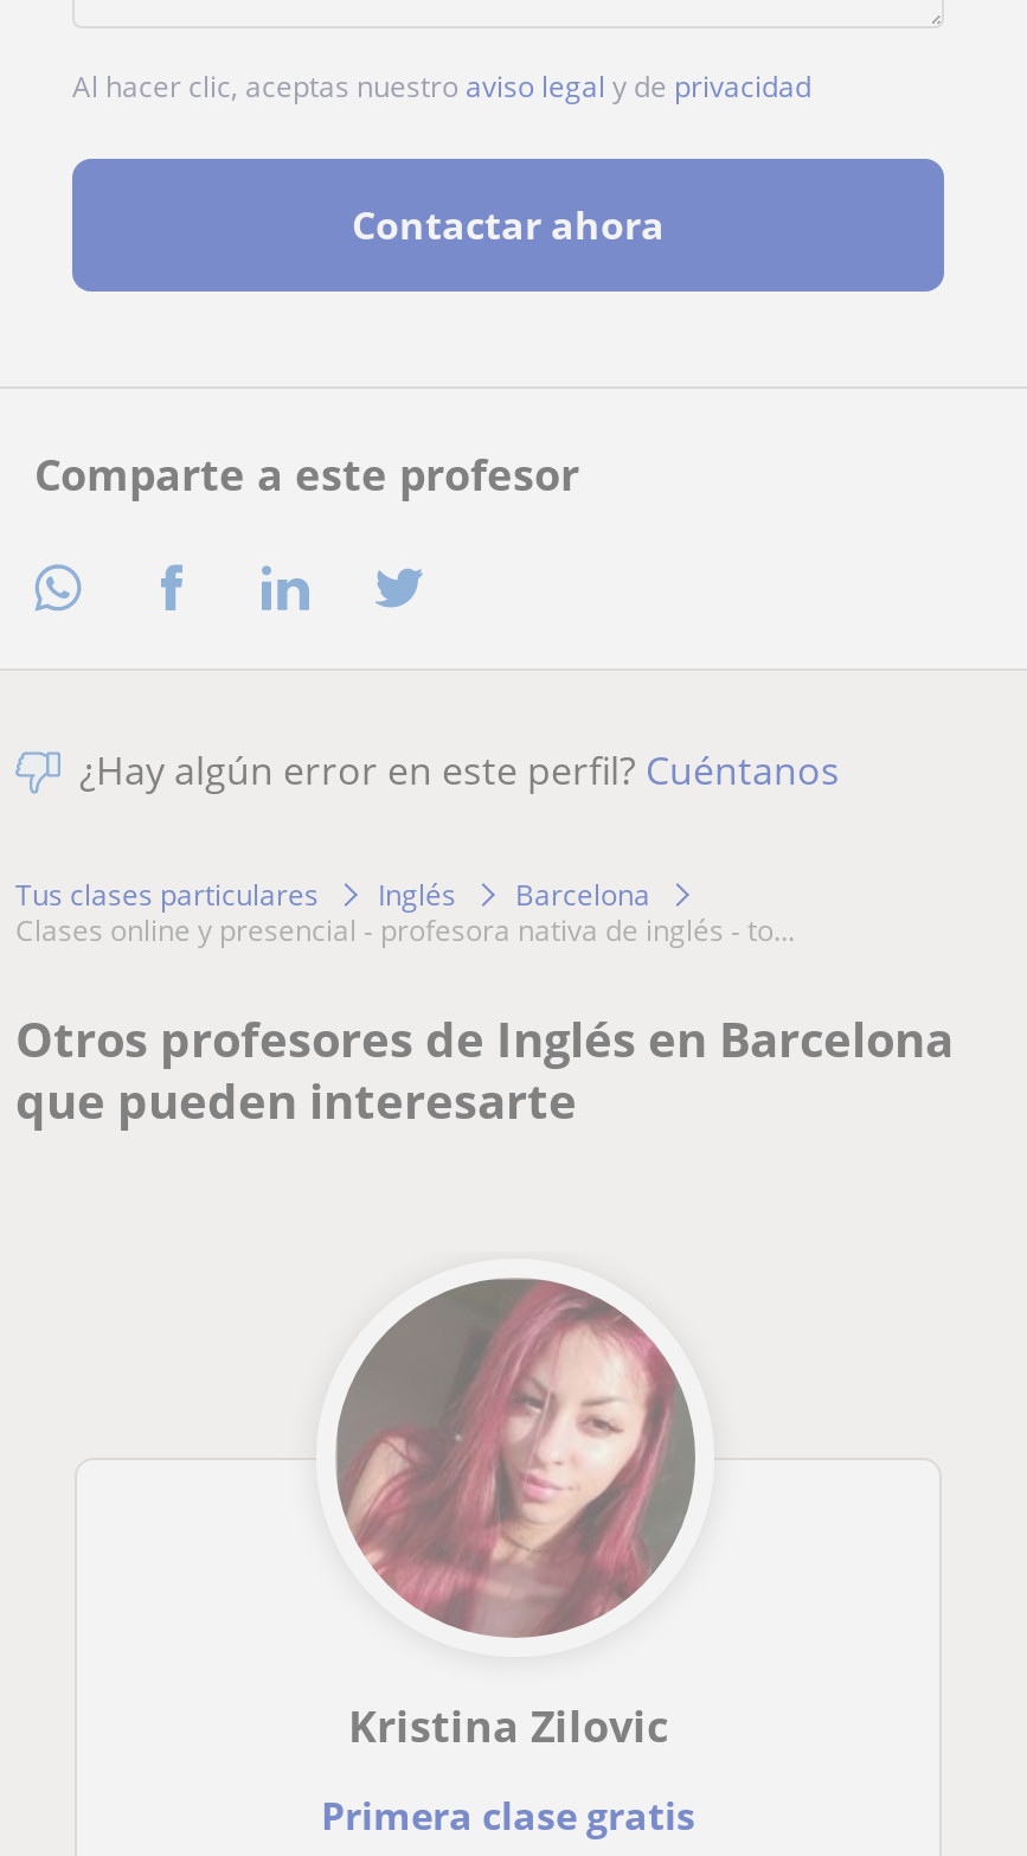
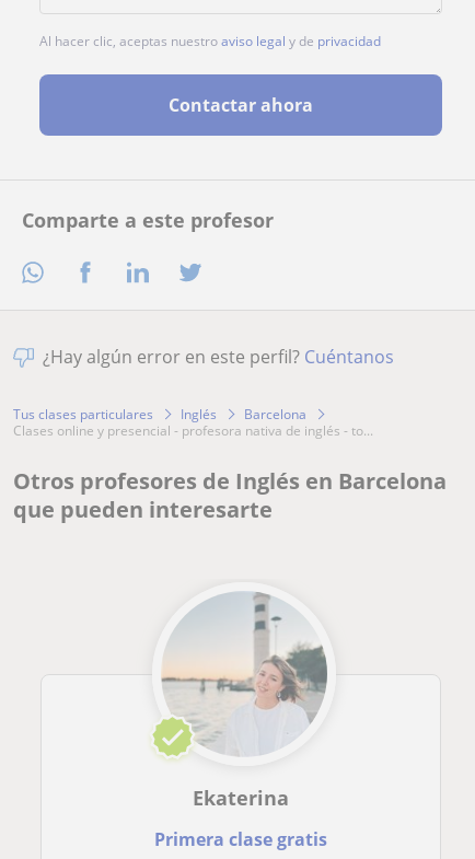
- [image]
- Kristina Zilovic
+ [image]
+ Ekaterina
